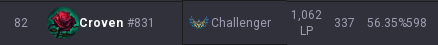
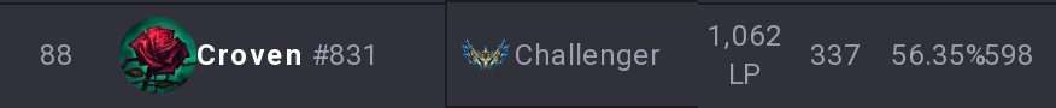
- 82
+ 88
